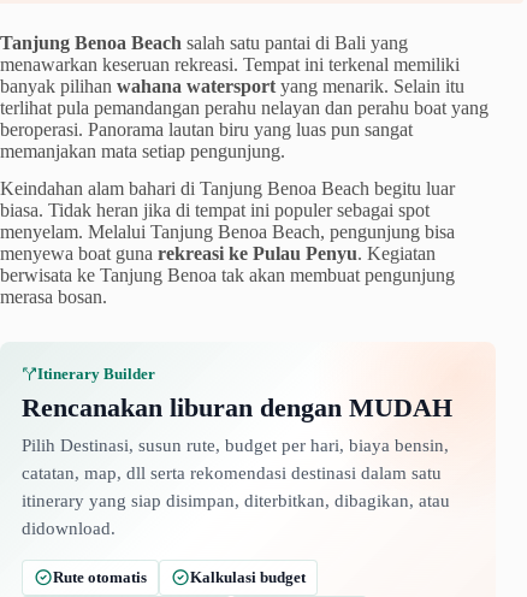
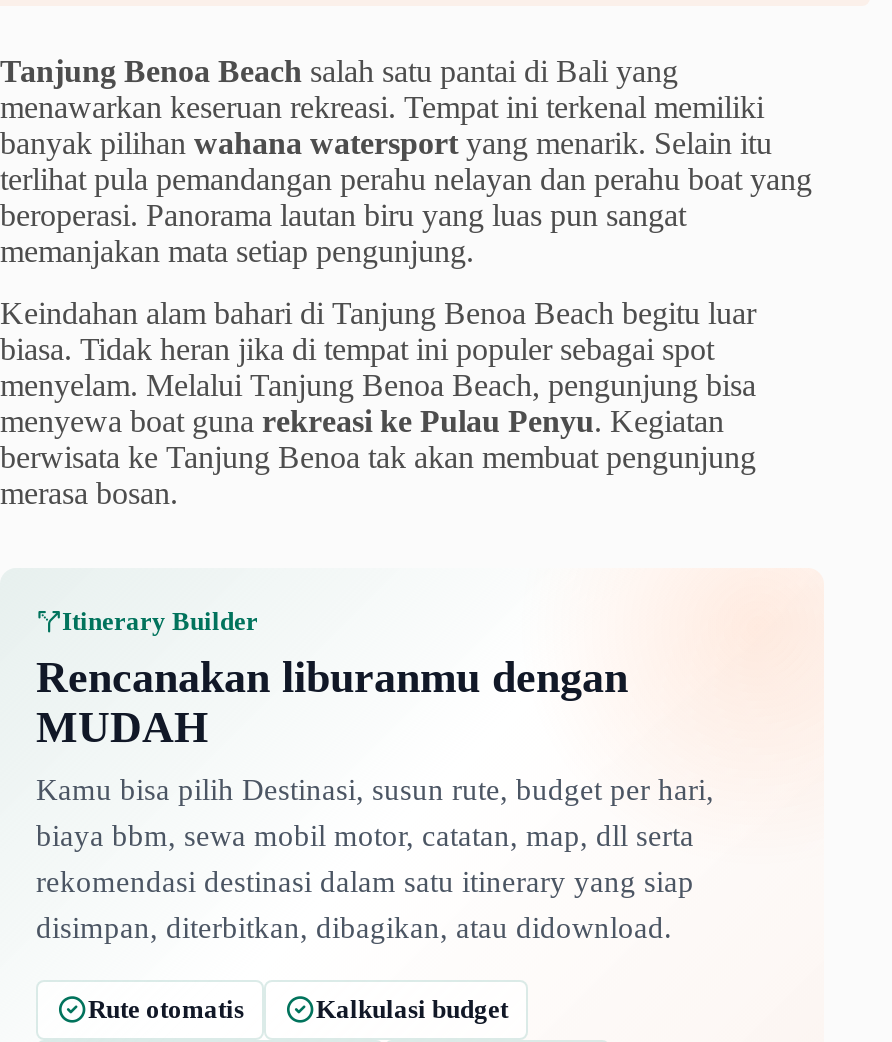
- Rencanakan liburan dengan MUDAH
- Pilih Destinasi, susun rute, budget per hari, biaya bensin,
- catatan, map, dll serta rekomendasi destinasi dalam satu
- itinerary yang siap disimpan, diterbitkan, dibagikan, atau
- didownload.
+ Rencanakan liburanmu dengan
+ MUDAH
+ Kamu bisa pilih Destinasi, susun rute, budget per hari,
+ biaya bbm, sewa mobil motor, catatan, map, dll serta
+ rekomendasi destinasi dalam satu itinerary yang siap
+ disimpan, diterbitkan, dibagikan, atau didownload.
